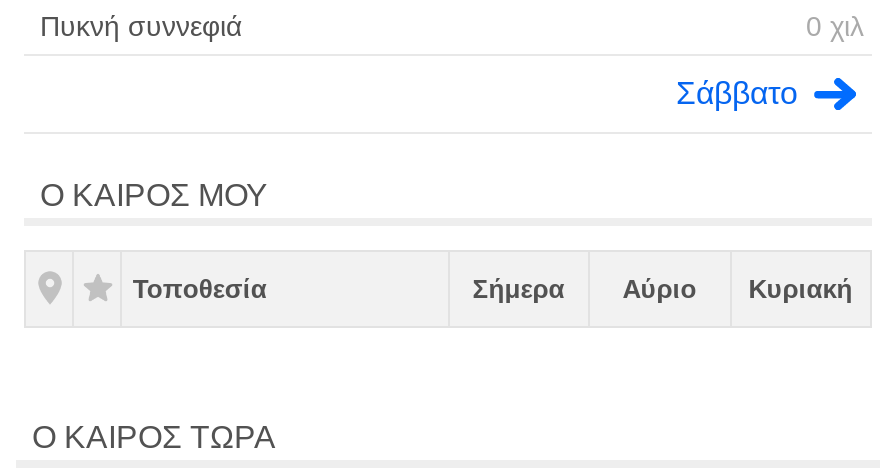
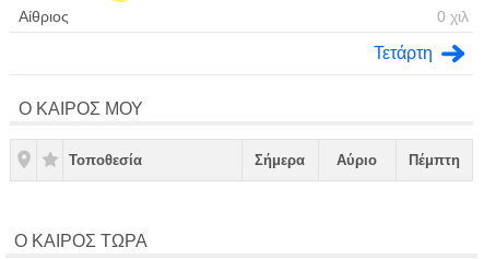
- Πυκνή συννεφιά
+ Αίθριος

- Σάββατο
+ Τετάρτη

- Κυριακή
+ Πέμπτη
